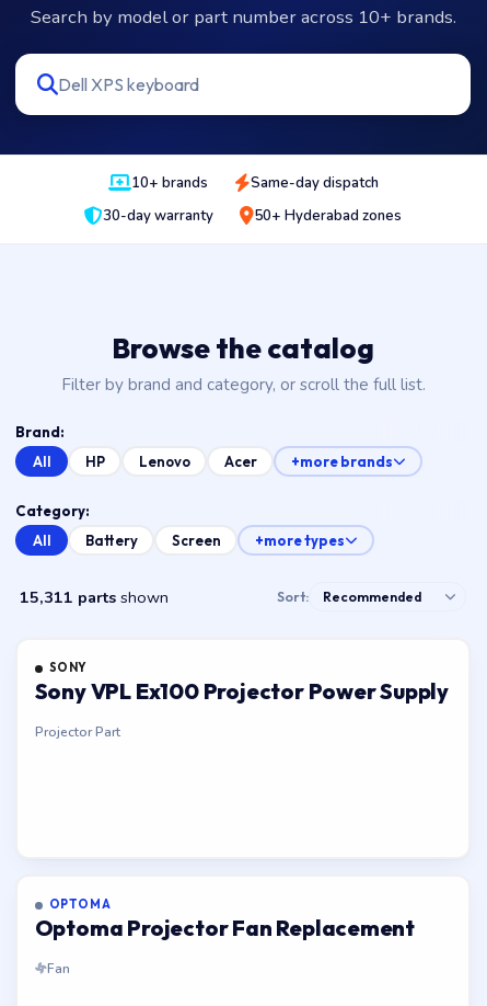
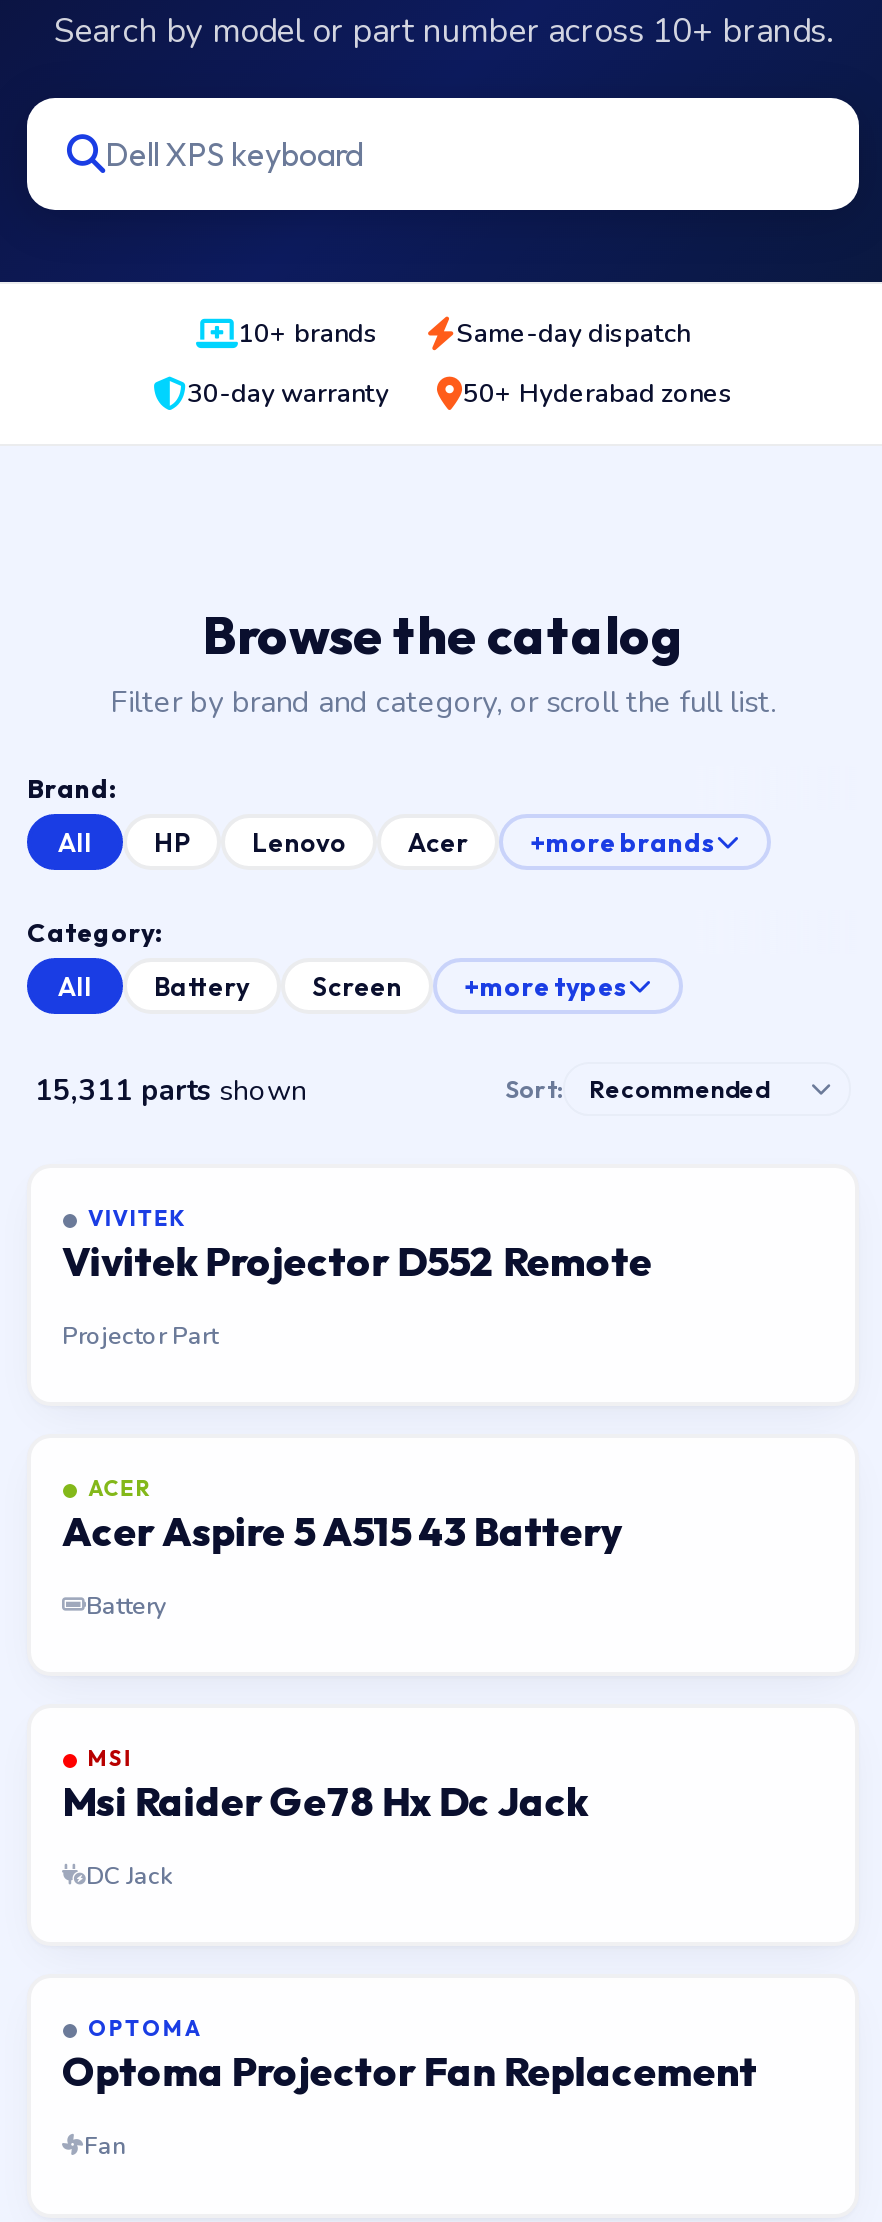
- SONY
- Sony VPL Ex100 Projector Power Supply
+ VIVITEK
+ Vivitek Projector D552 Remote

+ ACER
+ Acer Aspire 5 A515 43 Battery
+ Battery

+ MSI
+ Msi Raider Ge78 Hx Dc Jack
+ DC Jack
